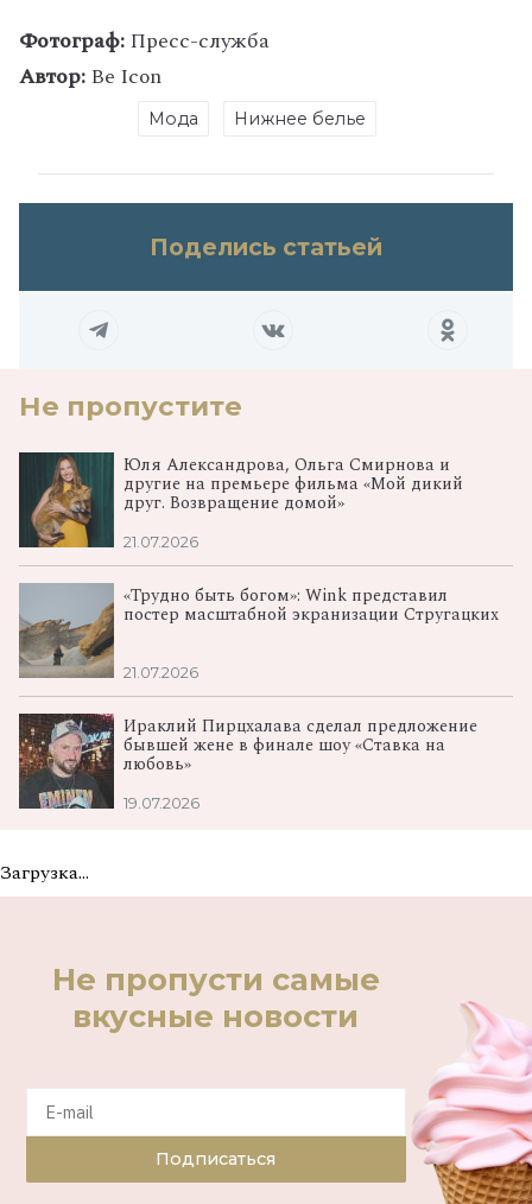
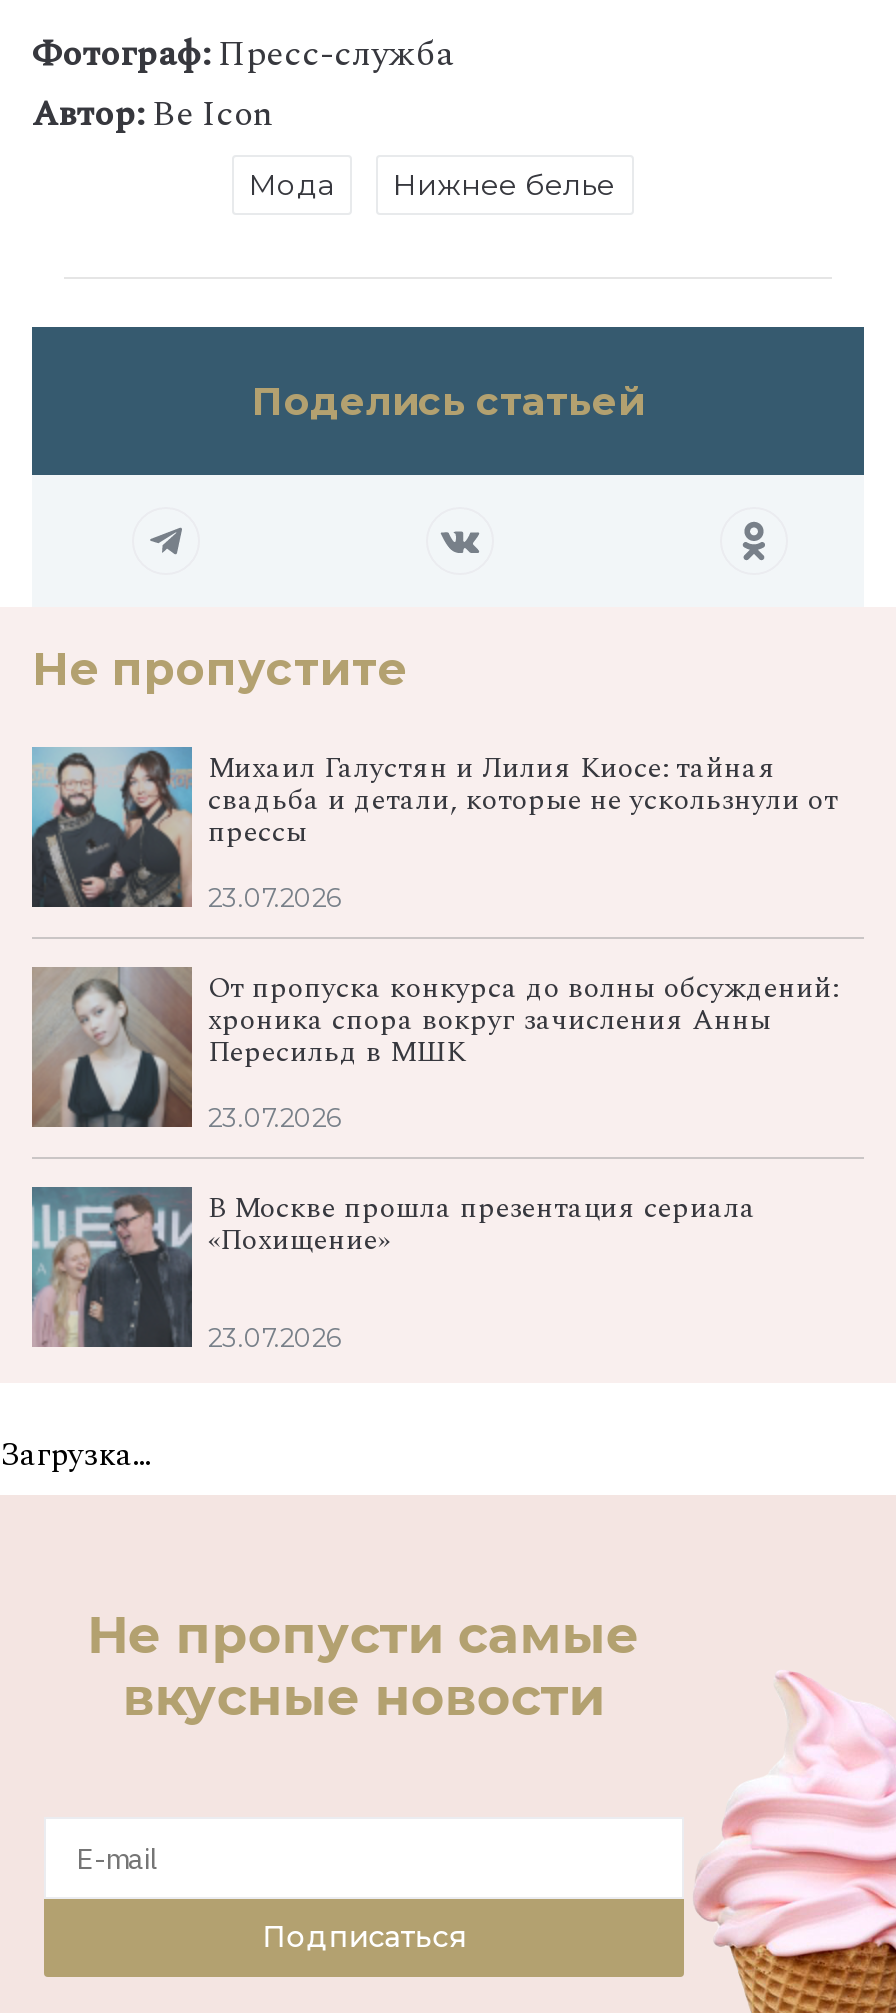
- [image]
- Юля Александрова, Ольга Смирнова и
- другие на премьере фильма «Мой дикий
- друг. Возвращение домой»
+ [image]
+ Михаил Галустян и Лилия Киосе: тайная
+ свадьба и детали, которые не ускользнули от
+ прессы

- 21.07.2026
+ 23.07.2026

- [image]
- «Трудно быть богом»: Wink представил
- постер масштабной экранизации Стругацких
+ [image]
+ От пропуска конкурса до волны обсуждений:
+ хроника спора вокруг зачисления Анны
+ Пересильд в МШК

- 21.07.2026
+ 23.07.2026

- [image]
- Ираклий Пирцхалава сделал предложение
- бывшей жене в финале шоу «Ставка на
- любовь»
+ [image]
+ В Москве прошла презентация сериала
+ «Похищение»

- 19.07.2026
+ 23.07.2026
